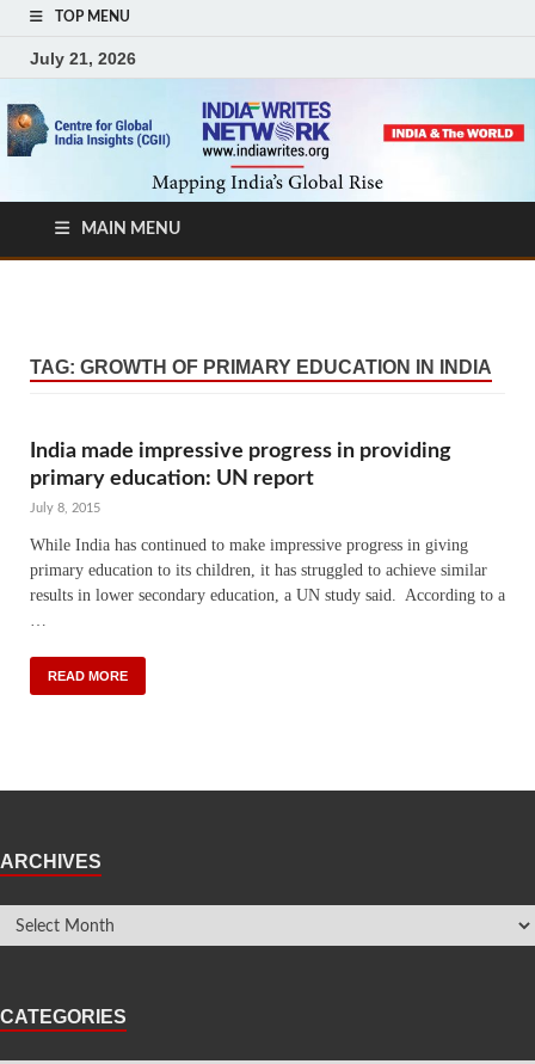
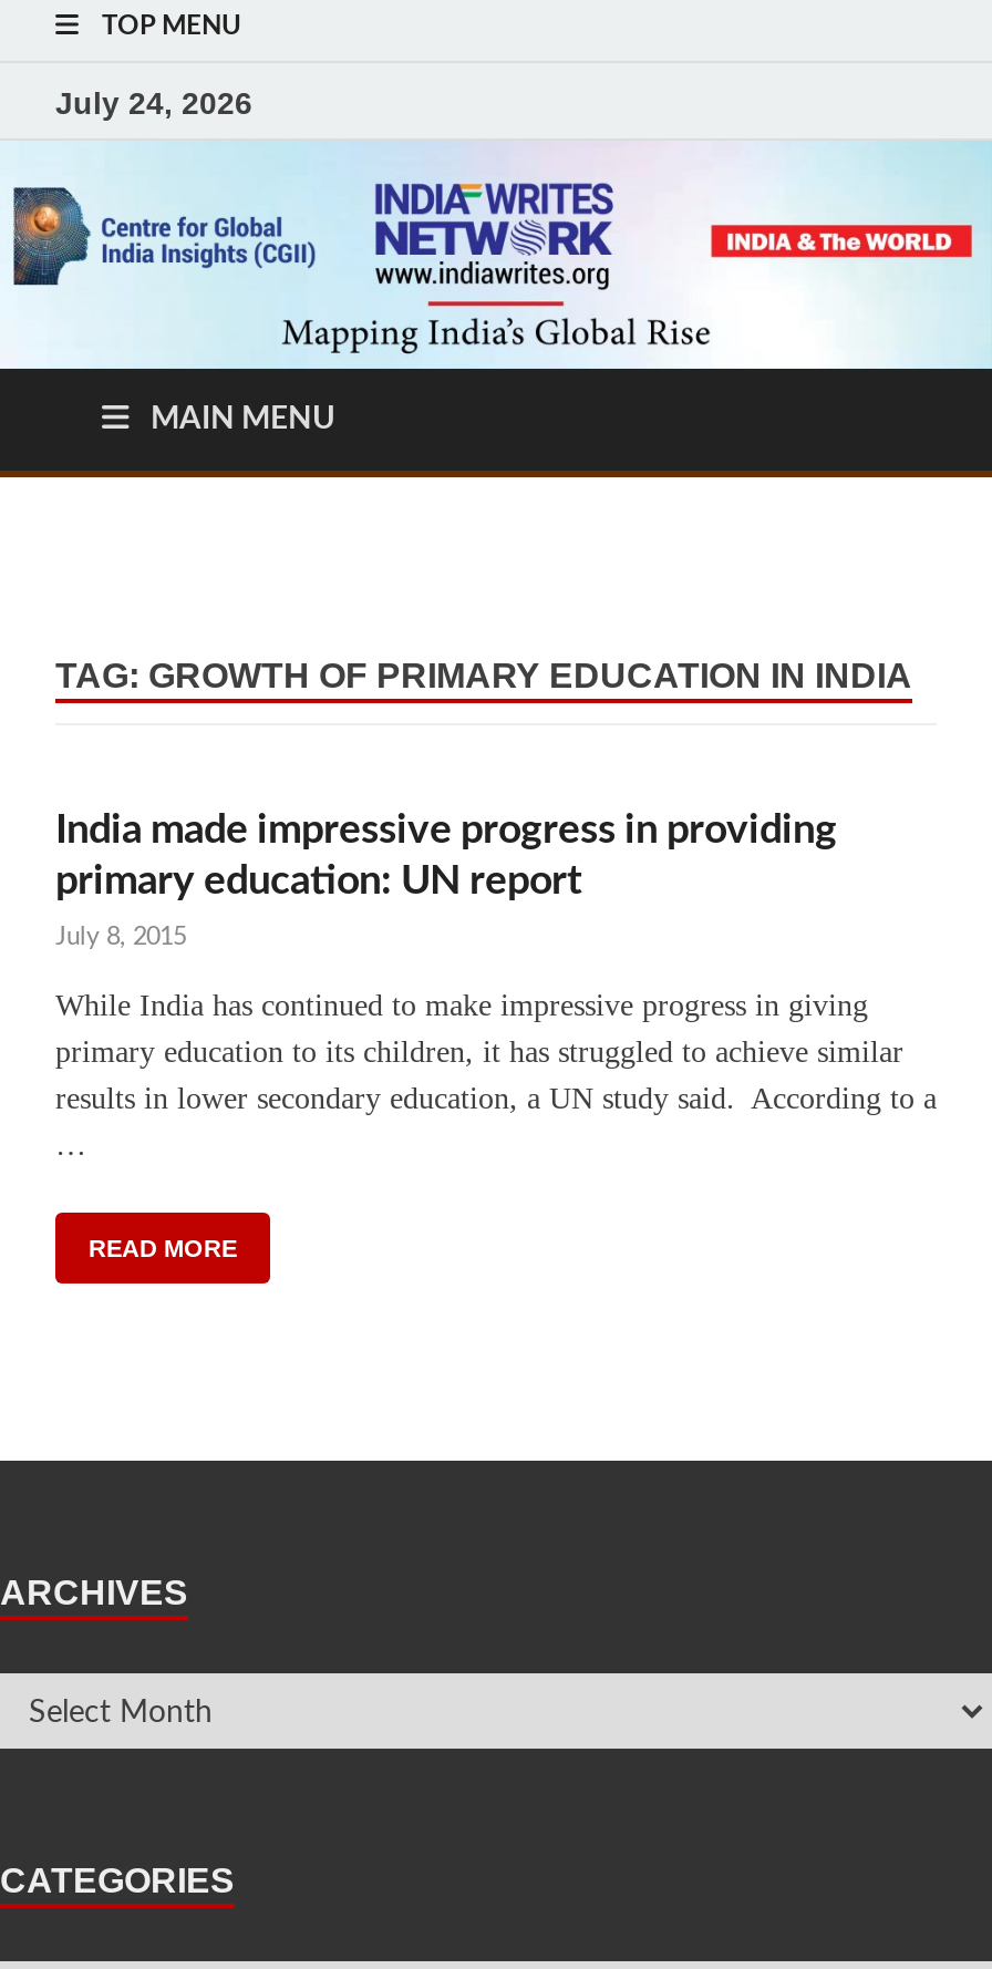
- July 21, 2026
+ July 24, 2026
